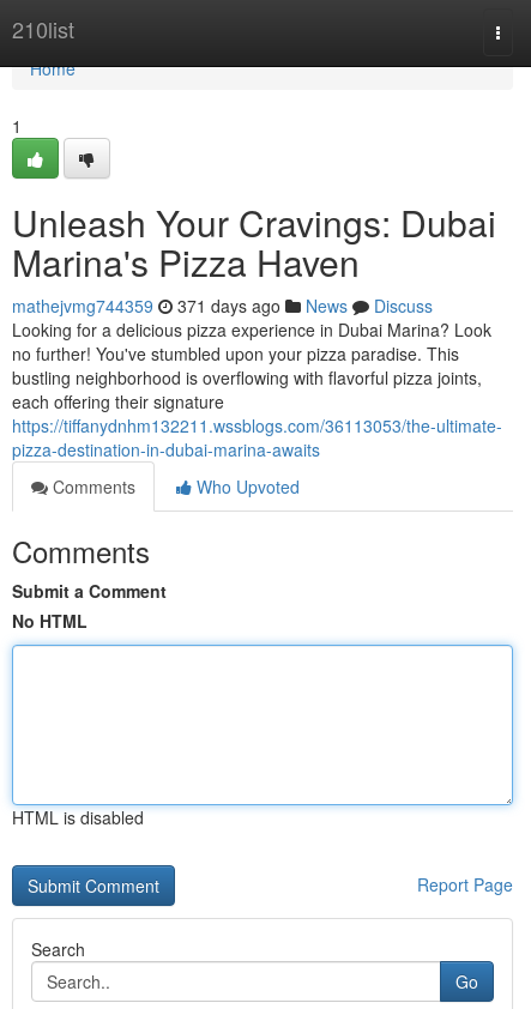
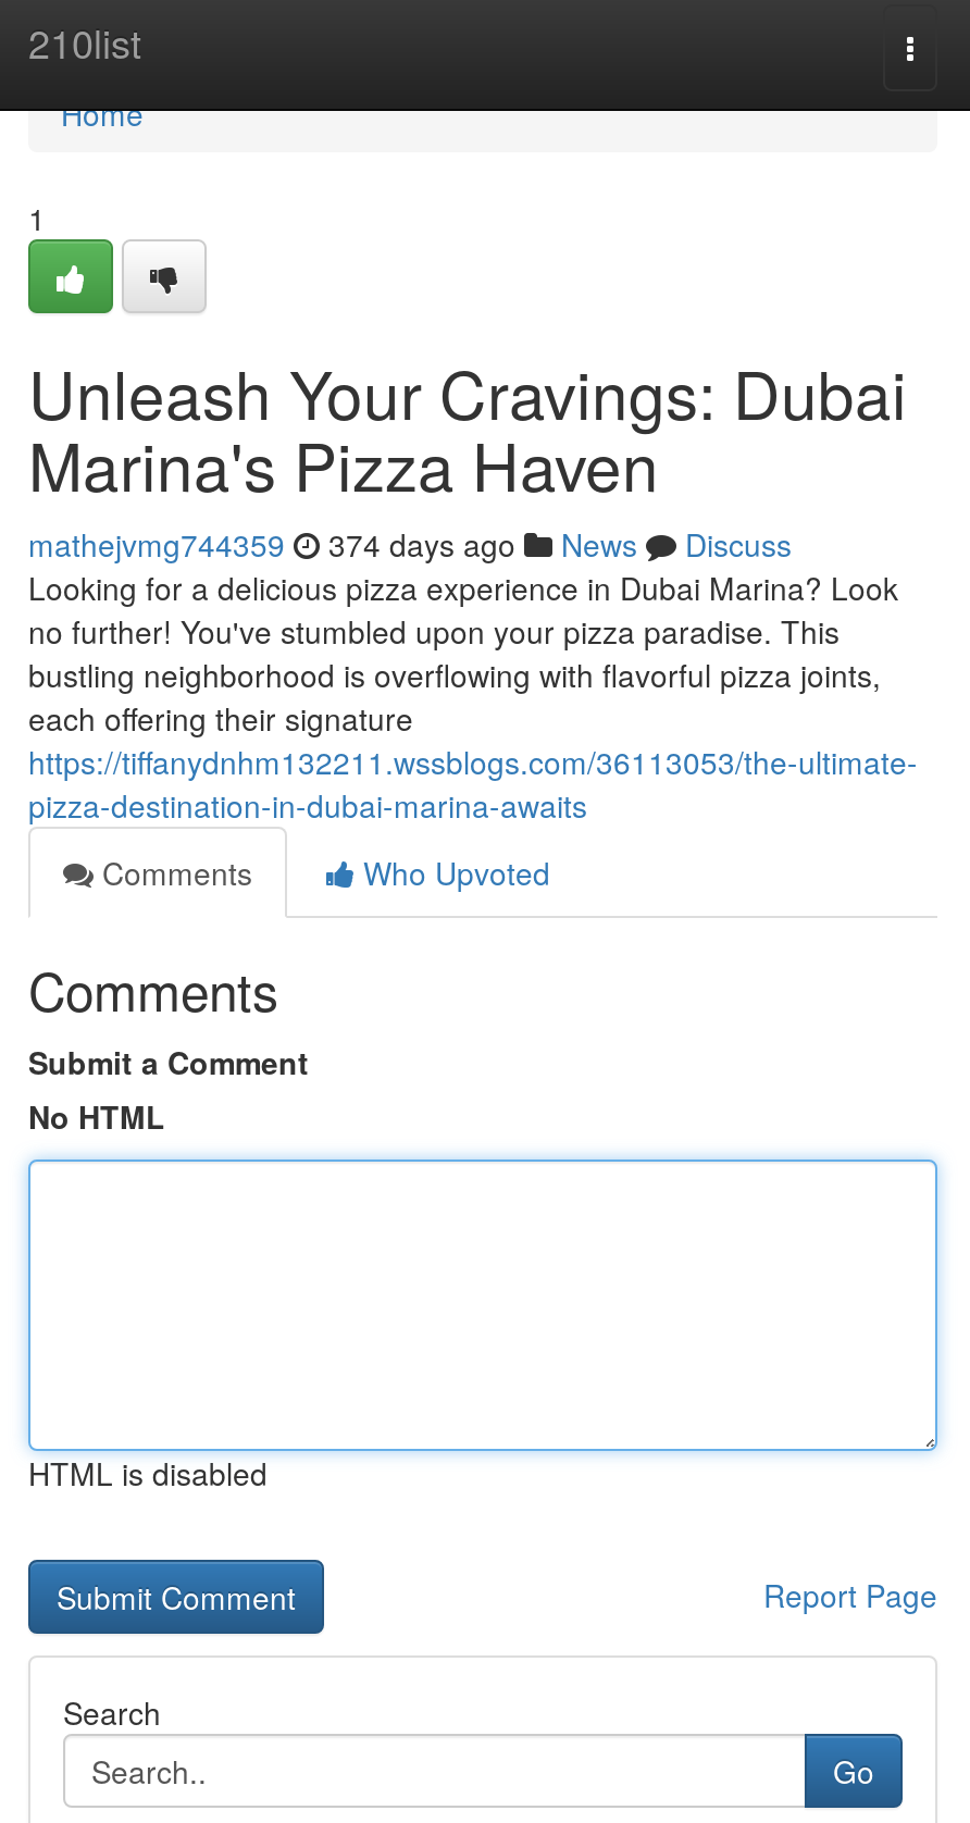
- mathejvmg744359 371 days ago News Discuss
+ mathejvmg744359 374 days ago News Discuss
